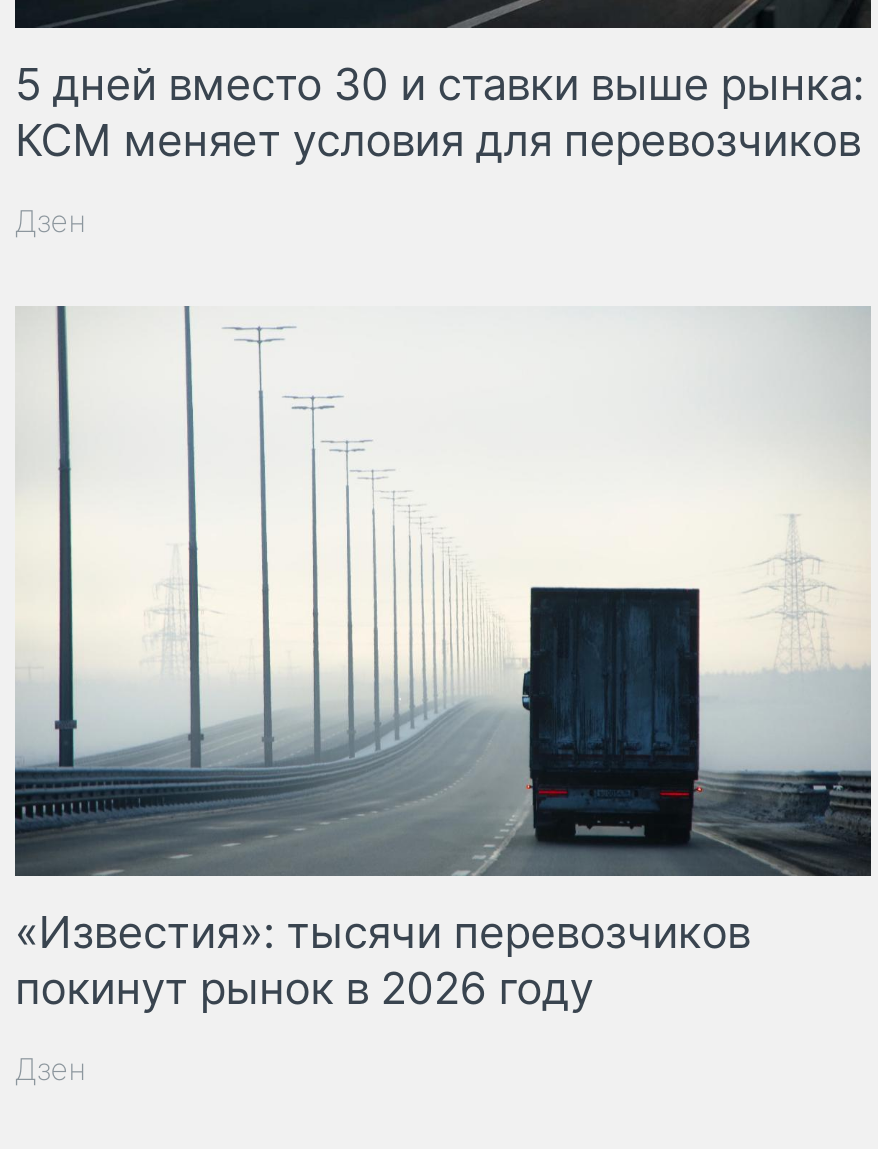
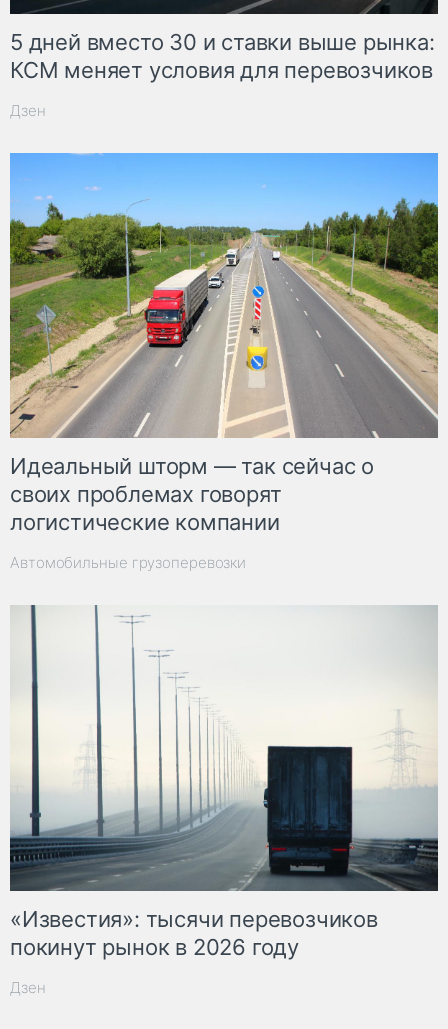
+ [image]
+ Идеальный шторм — так сейчас о
+ своих проблемах говорят
+ логистические компании
+ Автомобильные грузоперевозки
